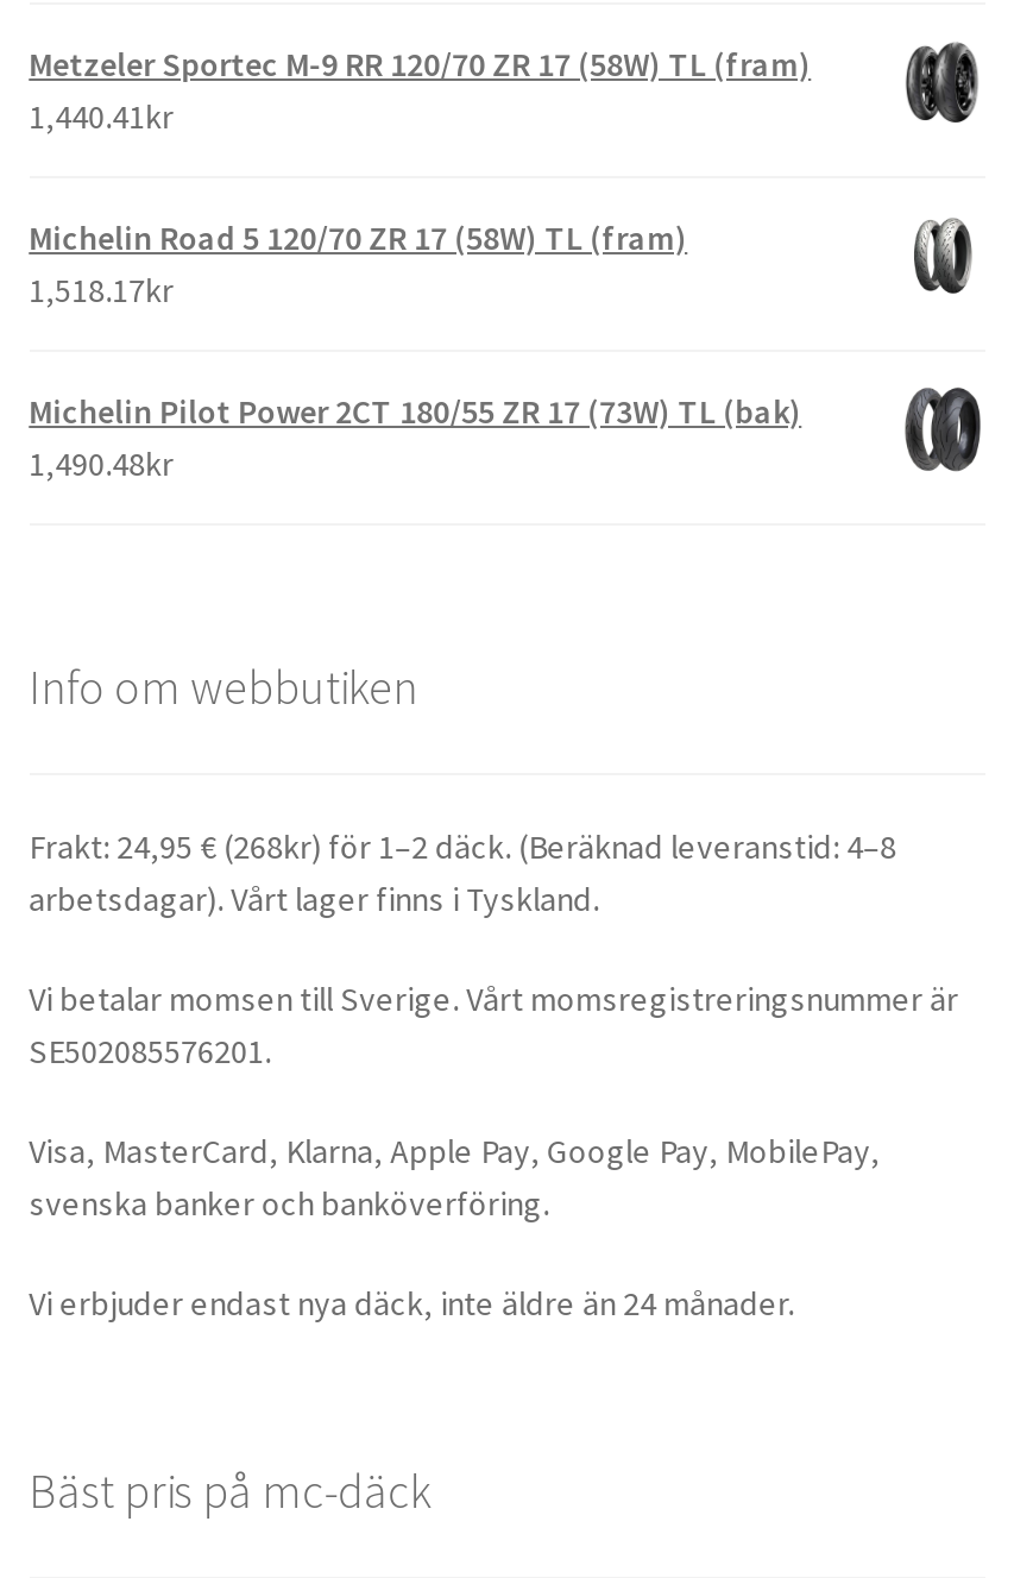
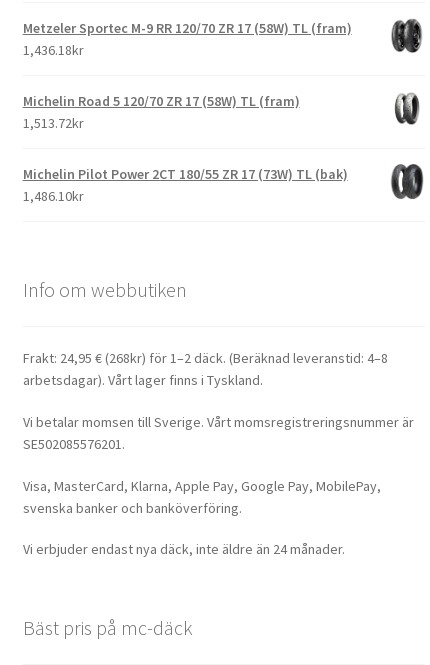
- 1,440.41kr
+ 1,436.18kr

- 1,518.17kr
+ 1,513.72kr

- 1,490.48kr
+ 1,486.10kr
